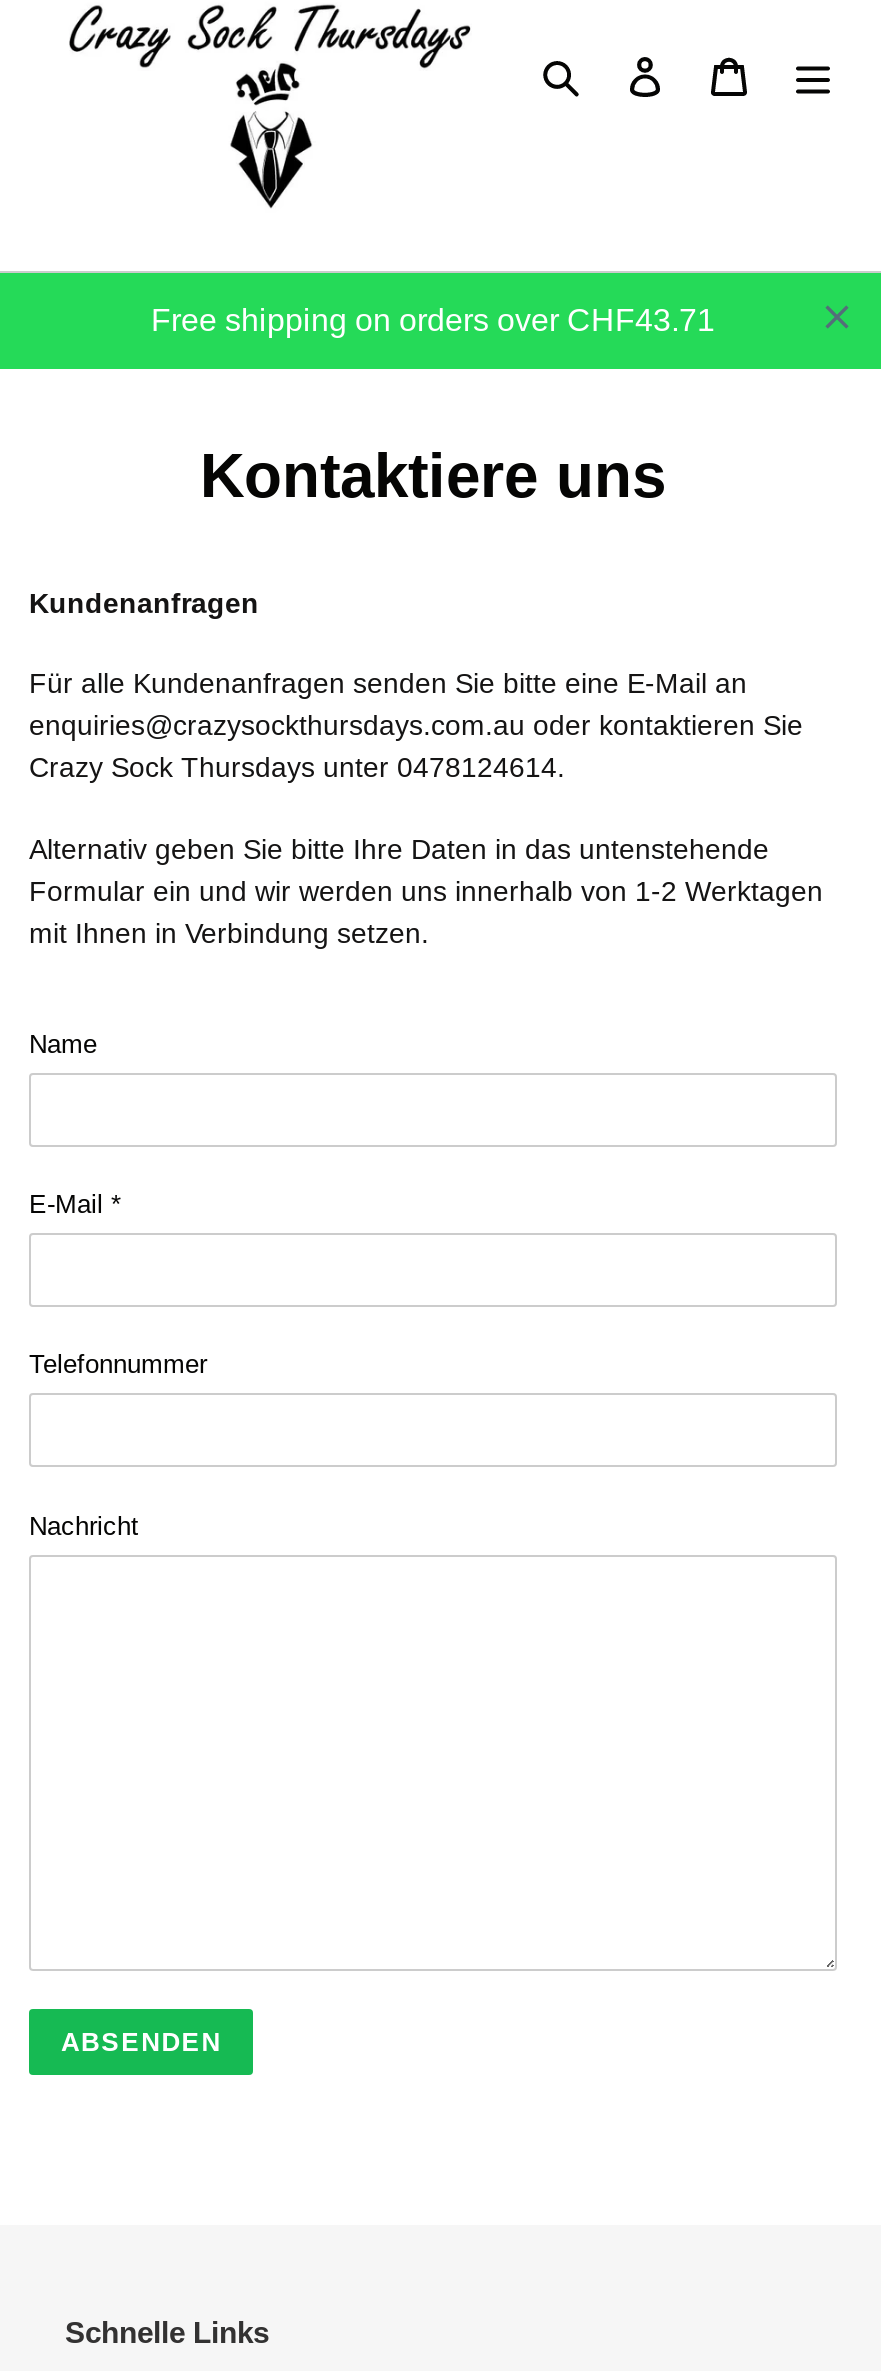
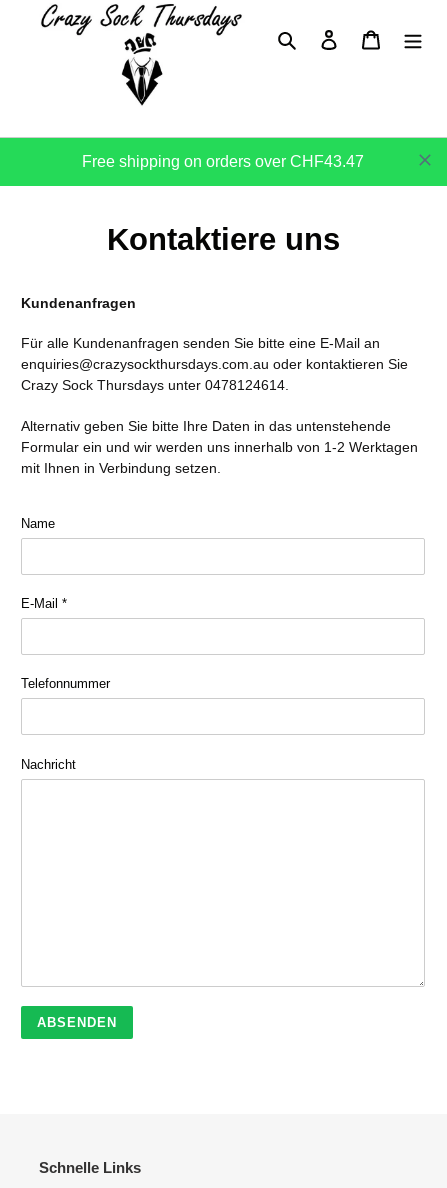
- Free shipping on orders over CHF43.71
+ Free shipping on orders over CHF43.47
